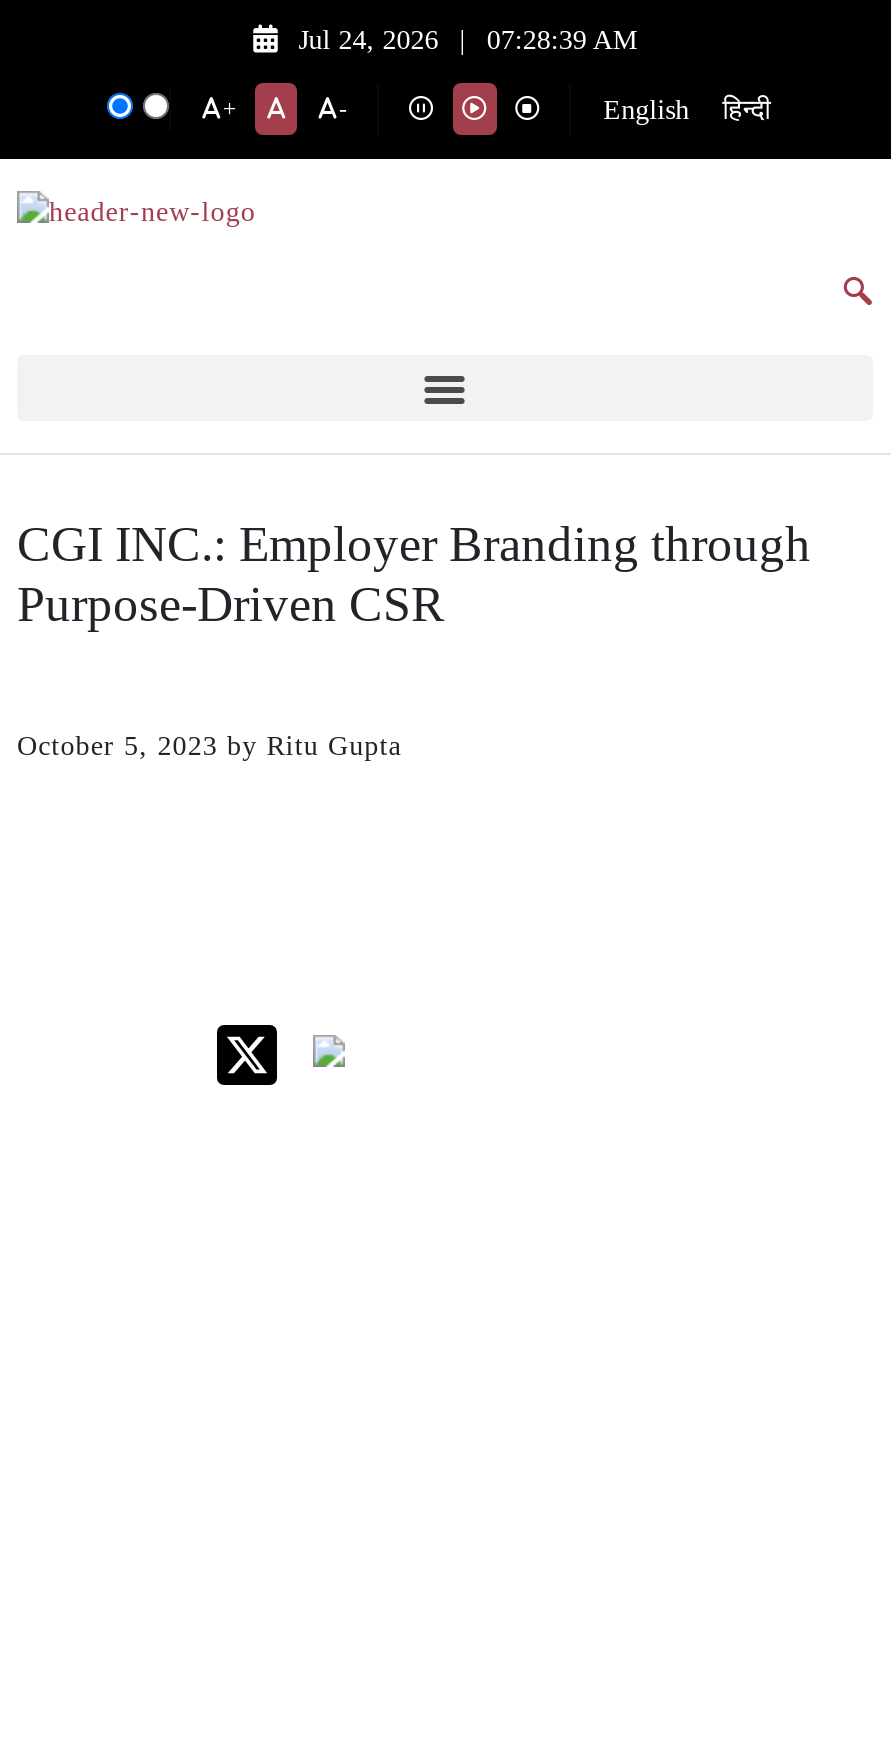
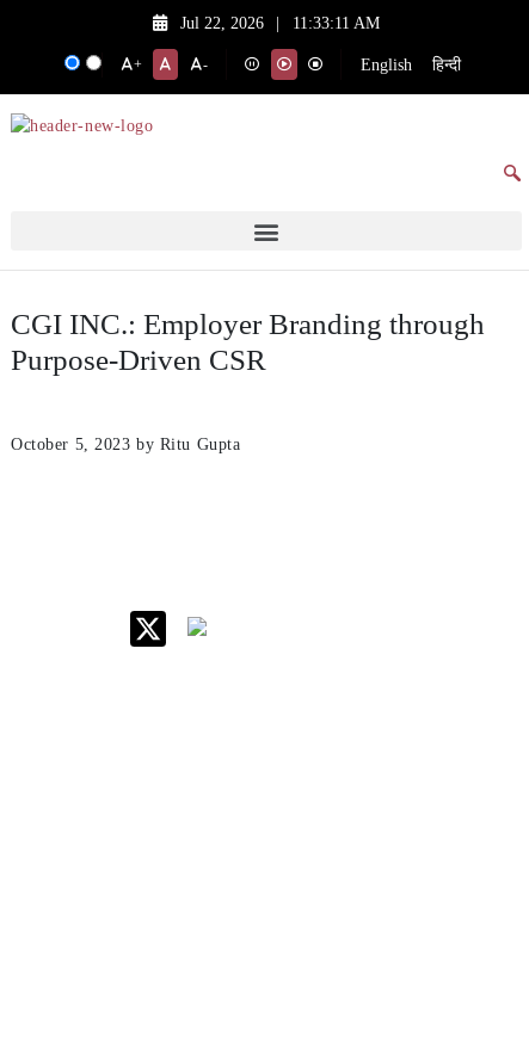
- Jul 24, 2026
+ Jul 22, 2026

- 07:28:39 AM
+ 11:33:11 AM
